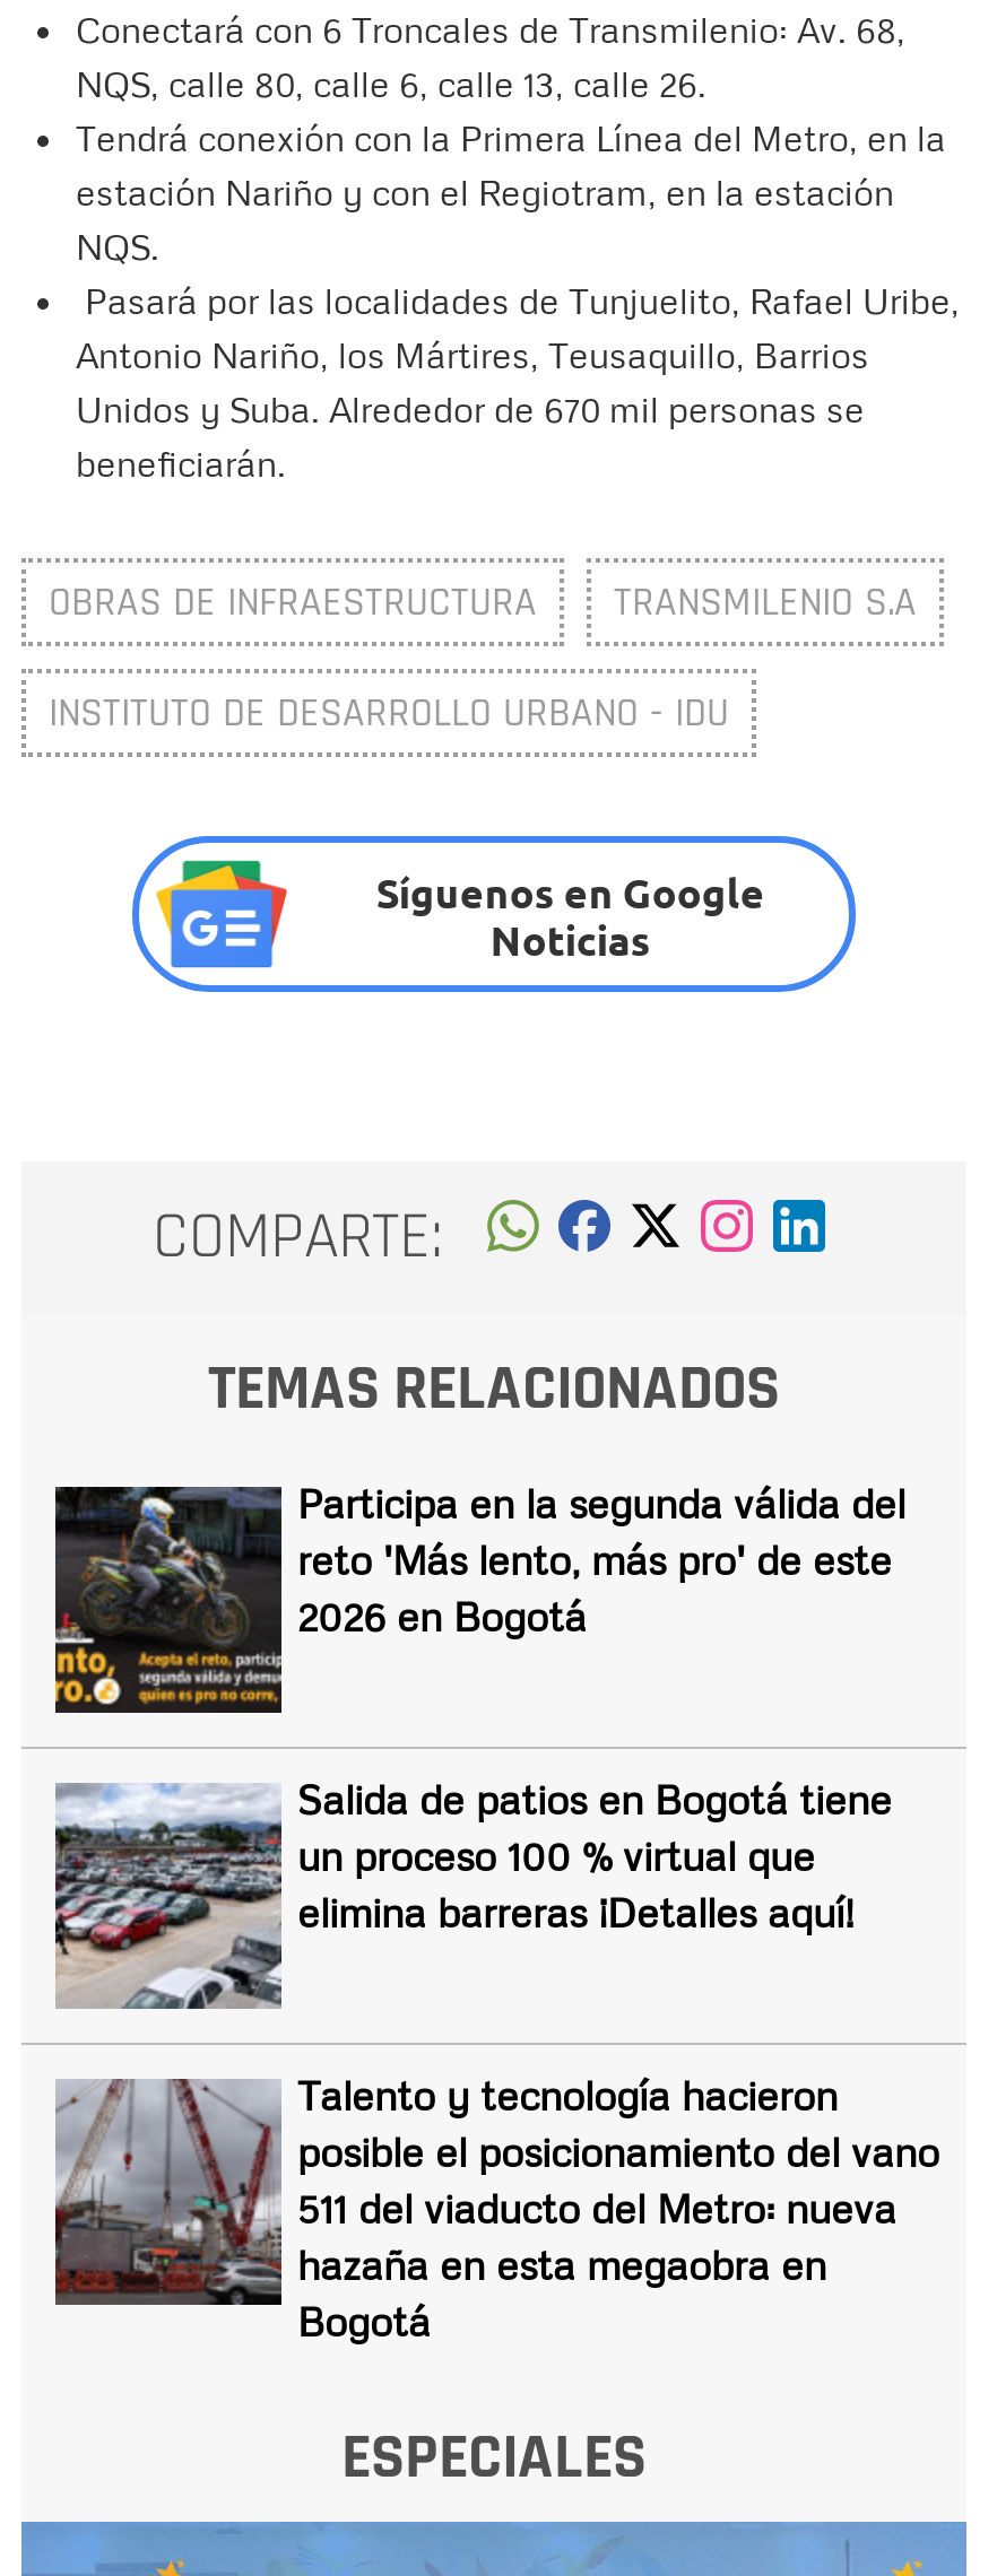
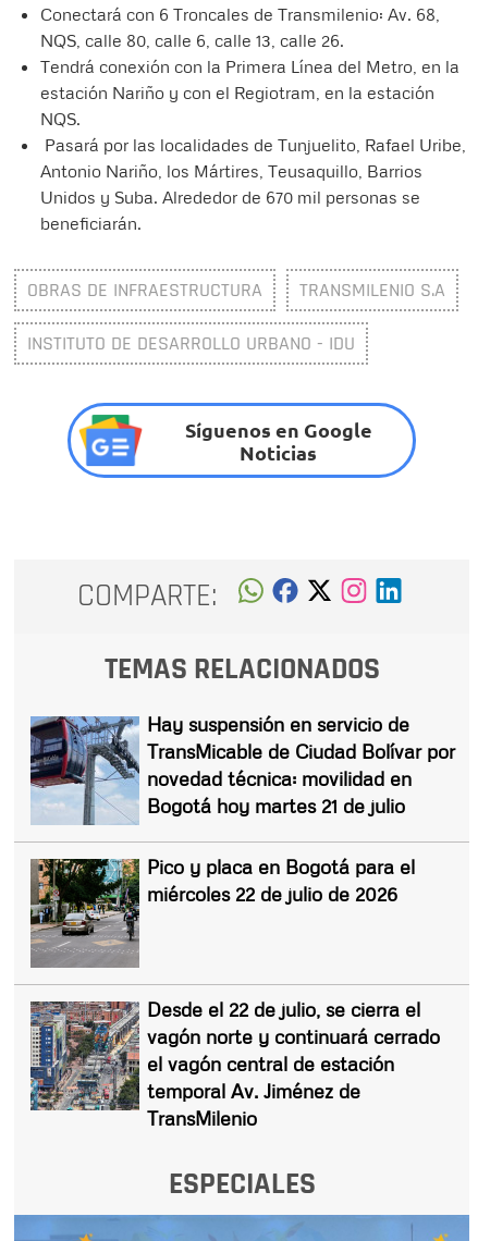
- [image]
- Participa en la segunda válida del
- reto 'Más lento, más pro' de este
- 2026 en Bogotá
+ [image]
+ Hay suspensión en servicio de
+ TransMicable de Ciudad Bolívar por
+ novedad técnica: movilidad en
+ Bogotá hoy martes 21 de julio

- [image]
- Salida de patios en Bogotá tiene
- un proceso 100 % virtual que
- elimina barreras ¡Detalles aquí!
+ [image]
+ Pico y placa en Bogotá para el
+ miércoles 22 de julio de 2026

- [image]
- Talento y tecnología hacieron
- posible el posicionamiento del vano
- 511 del viaducto del Metro: nueva
- hazaña en esta megaobra en
- Bogotá
+ [image]
+ Desde el 22 de julio, se cierra el
+ vagón norte y continuará cerrado
+ el vagón central de estación
+ temporal Av. Jiménez de
+ TransMilenio
